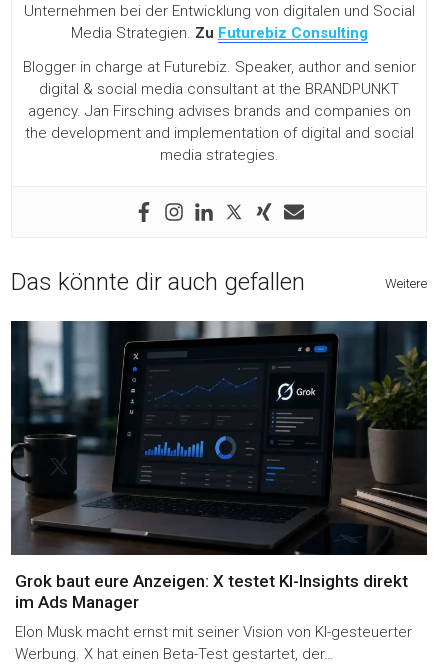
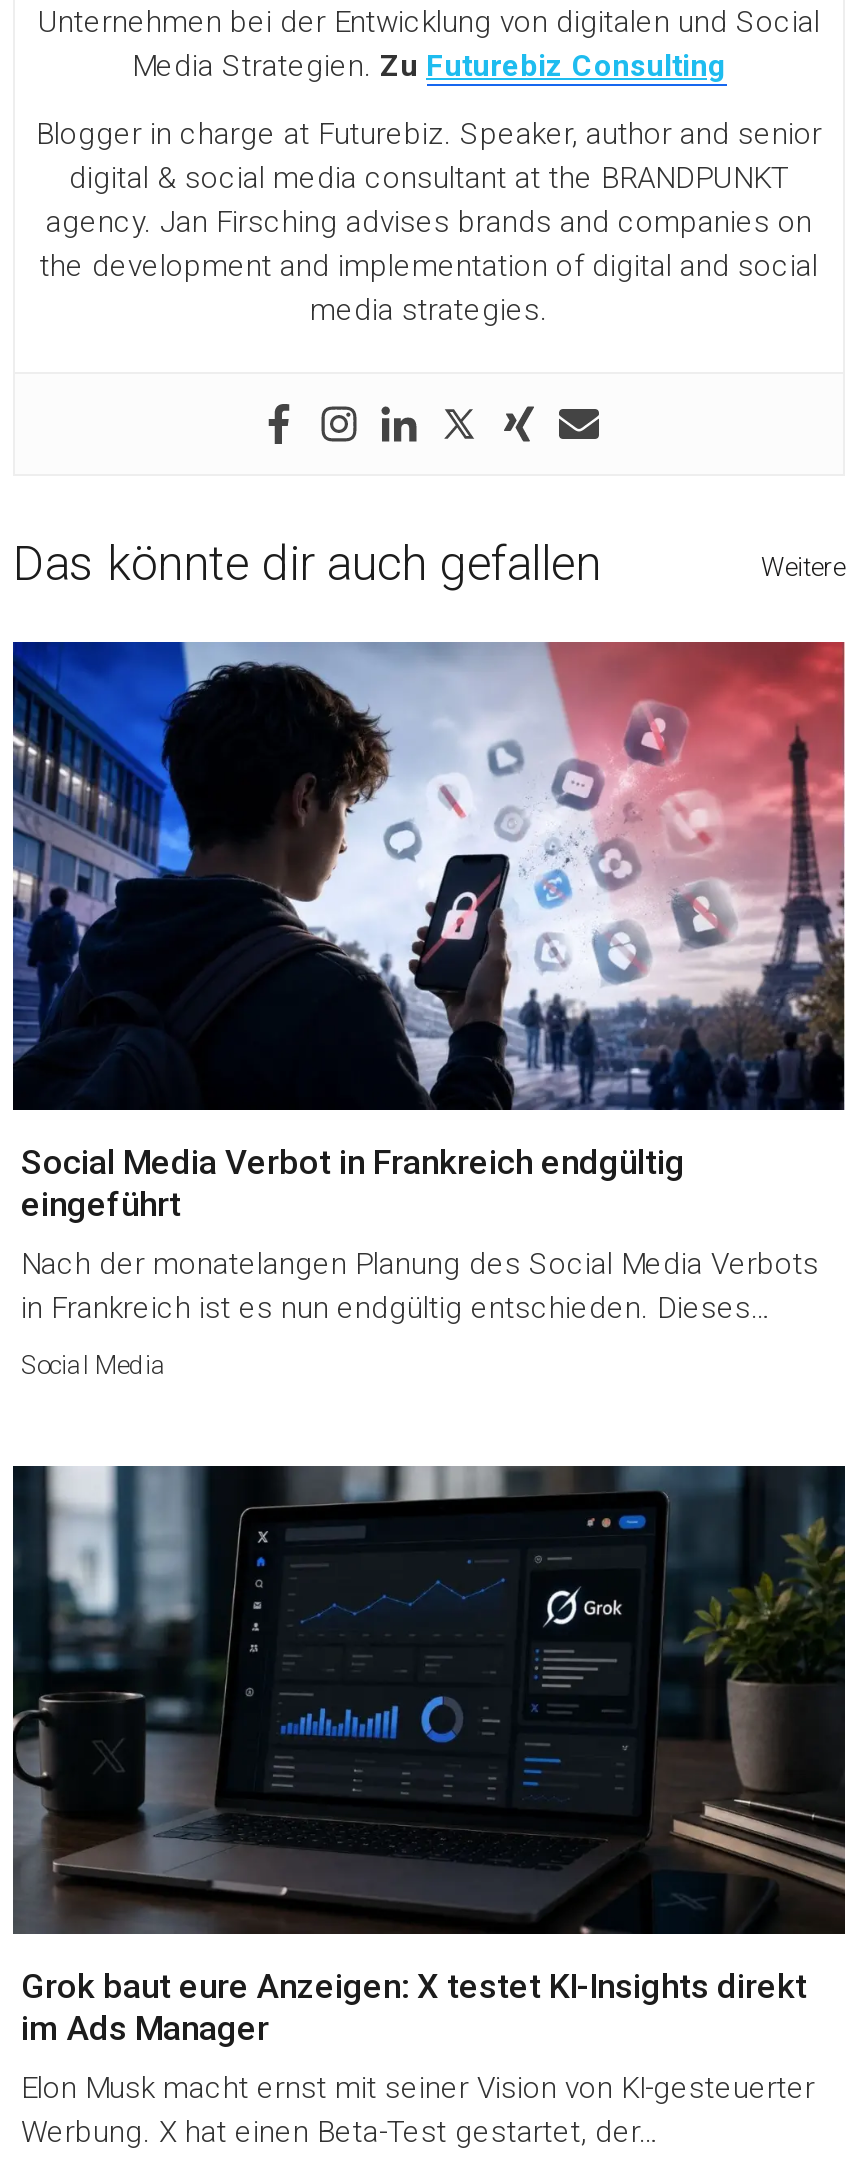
+ [image]
+ Social Media Verbot in Frankreich endgültig
+ eingeführt
+ Nach der monatelangen Planung des Social Media Verbots
+ in Frankreich ist es nun endgültig entschieden. Dieses…
+ Social Media
